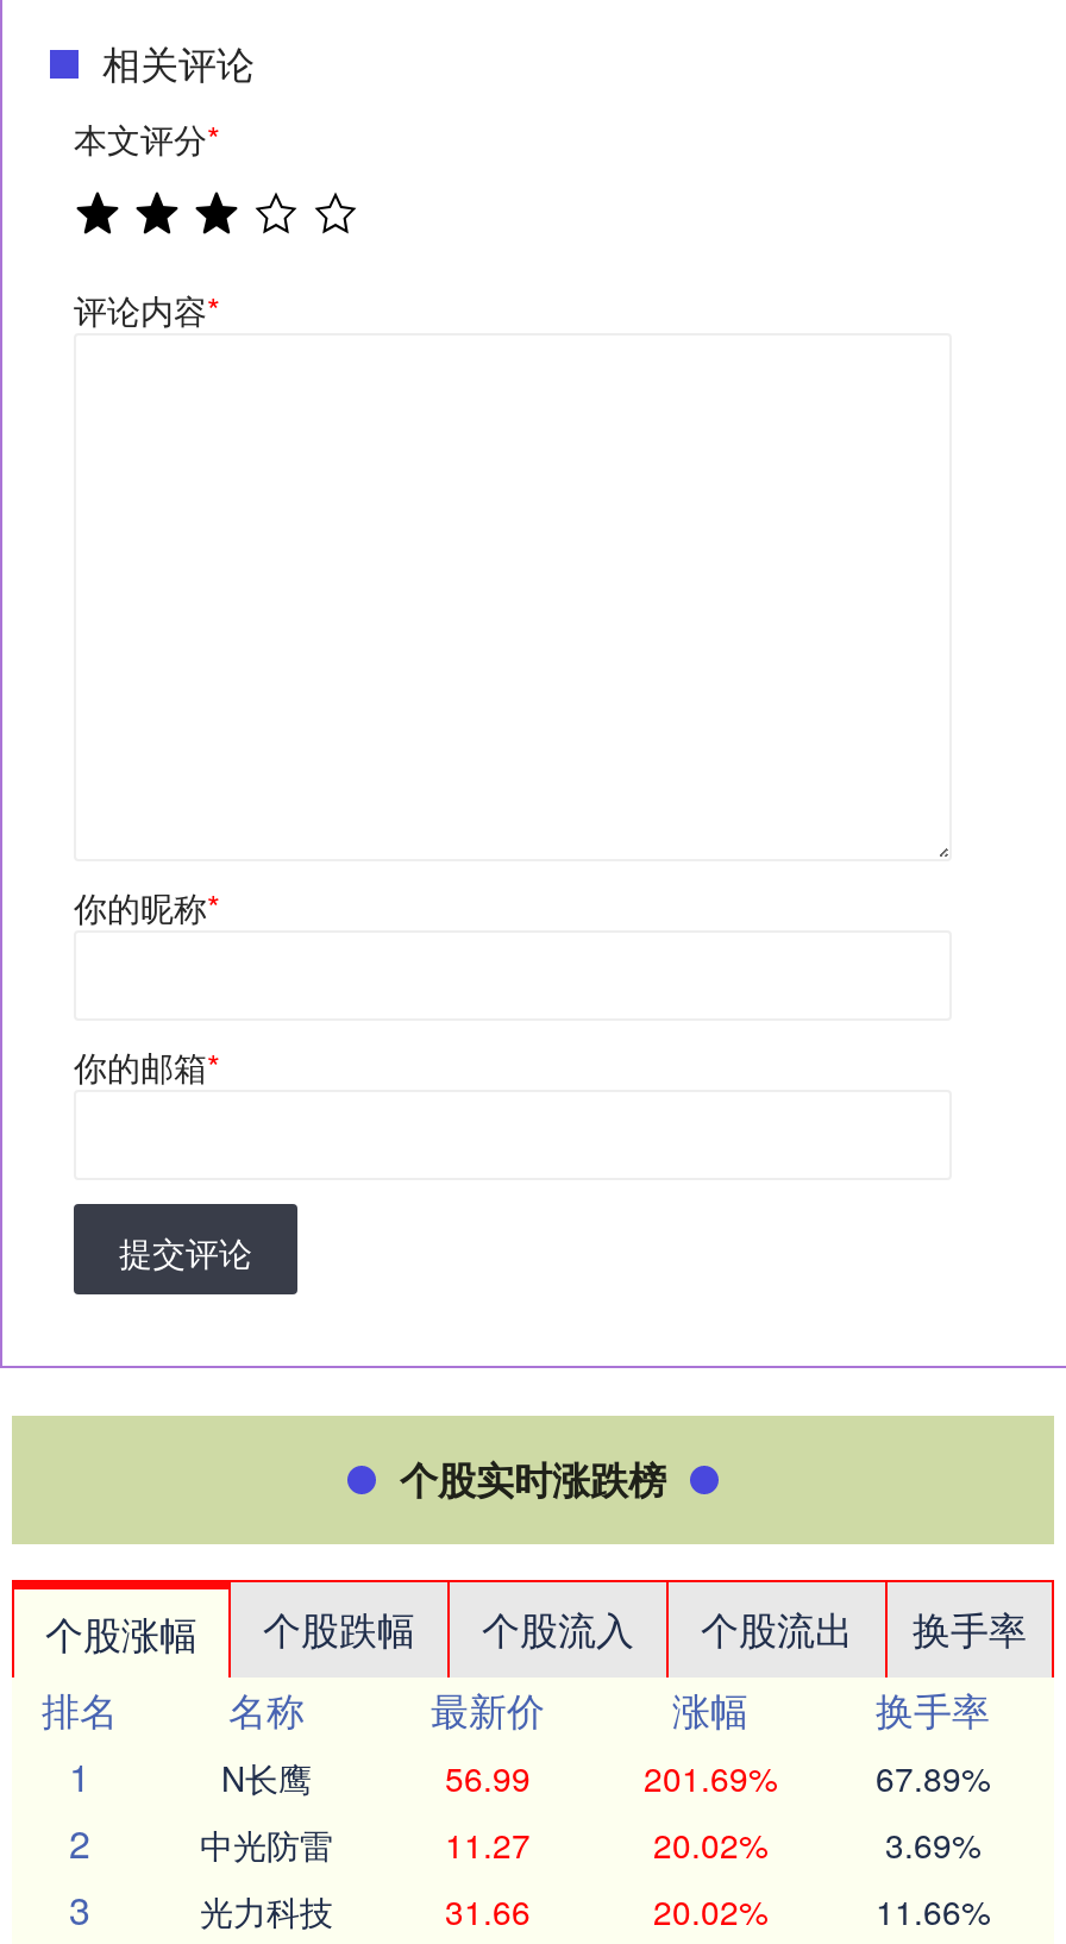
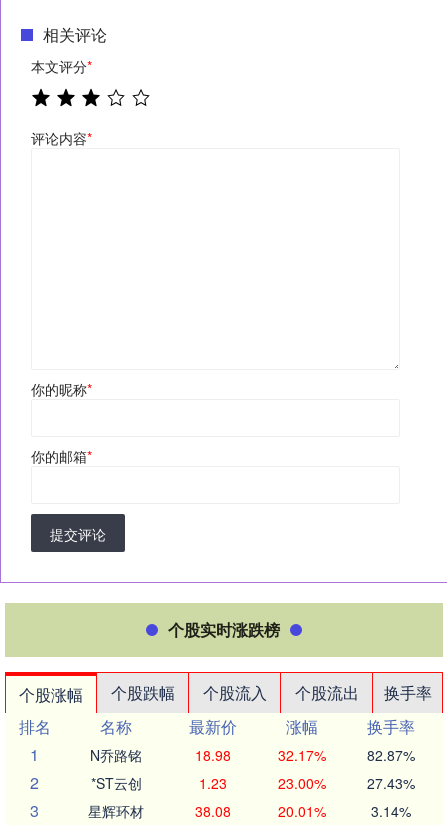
- N长鹰
- 56.99
- 201.69%
- 67.89%
+ N乔路铭
+ 18.98
+ 32.17%
+ 82.87%

- 中光防雷
- 11.27
- 20.02%
- 3.69%
+ *ST云创
+ 1.23
+ 23.00%
+ 27.43%

- 光力科技
- 31.66
- 20.02%
- 11.66%
+ 星辉环材
+ 38.08
+ 20.01%
+ 3.14%
